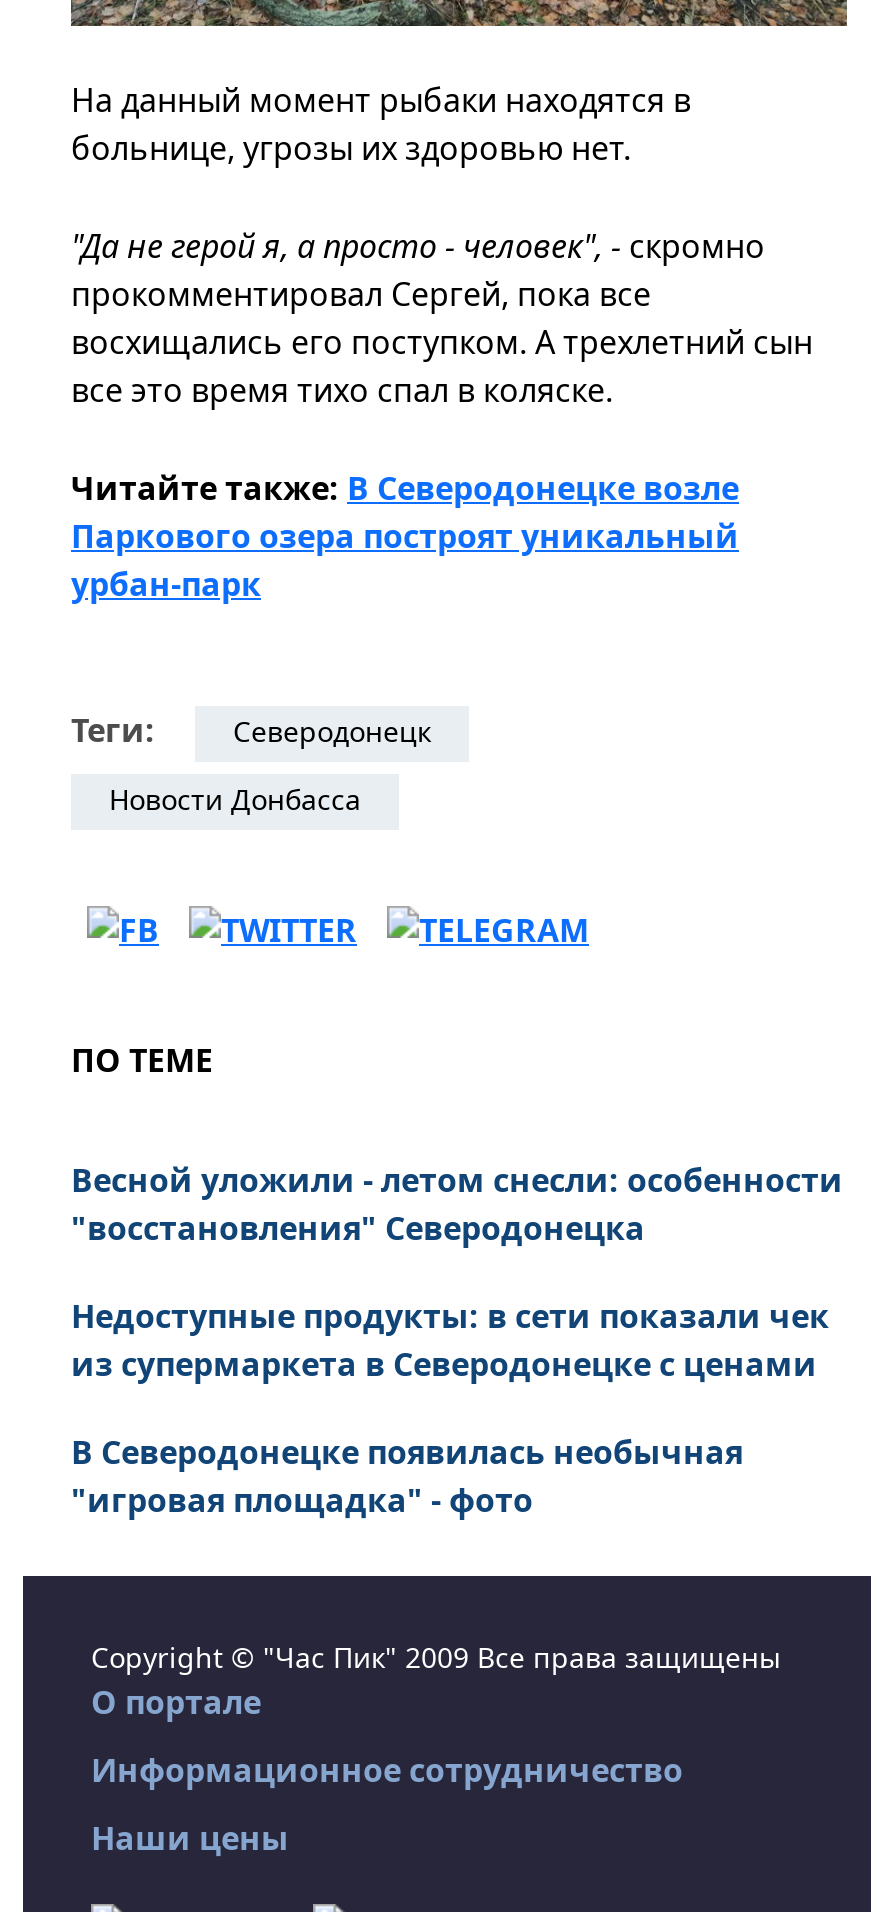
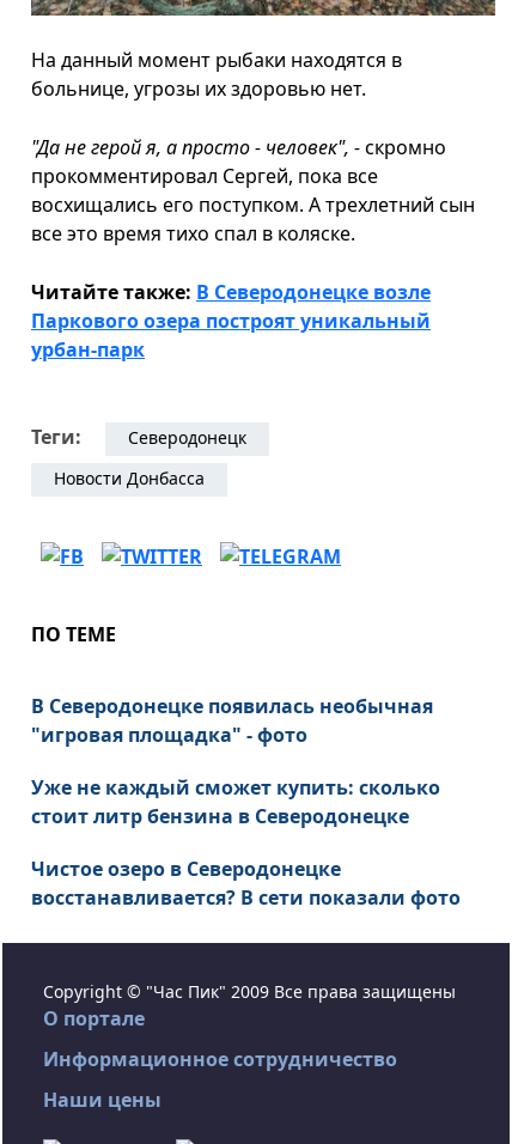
- Весной уложили - летом снесли: особенности
- "восстановления" Северодонецка
- Недоступные продукты: в сети показали чек
- из супермаркета в Северодонецке с ценами

moved up: В Северодонецке появилась необычная | "игровая площадка" - фото

+ Уже не каждый сможет купить: сколько
+ стоит литр бензина в Северодонецке
+ Чистое озеро в Северодонецке
+ восстанавливается? В сети показали фото
